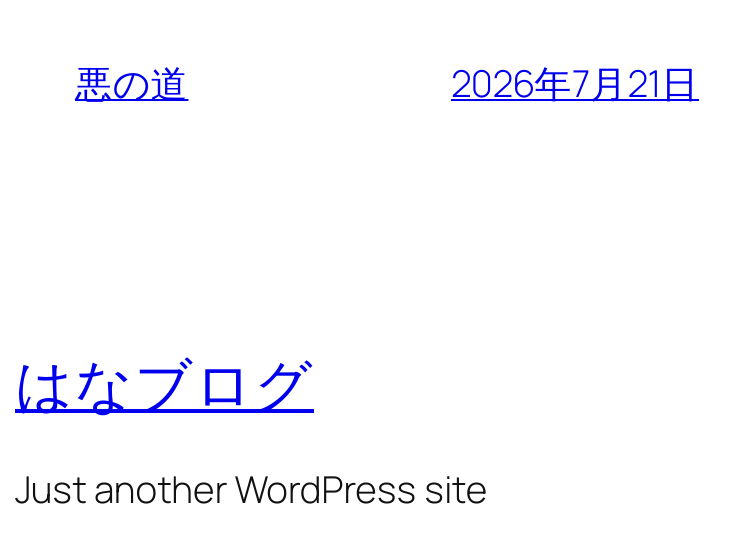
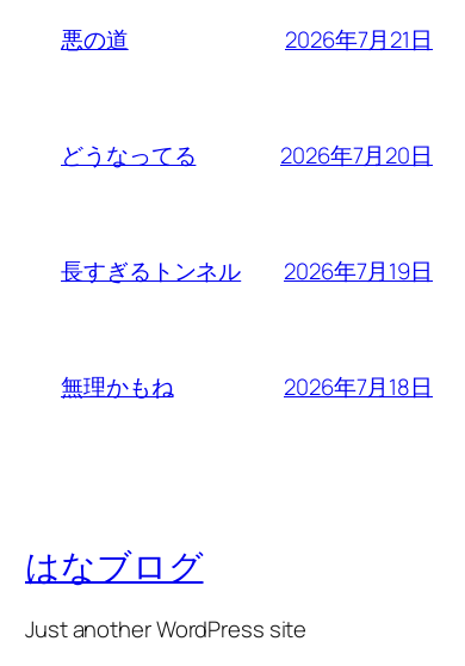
+ どうなってる
+ 2026年7月20日

+ 長すぎるトンネル
+ 2026年7月19日

+ 無理かもね
+ 2026年7月18日
